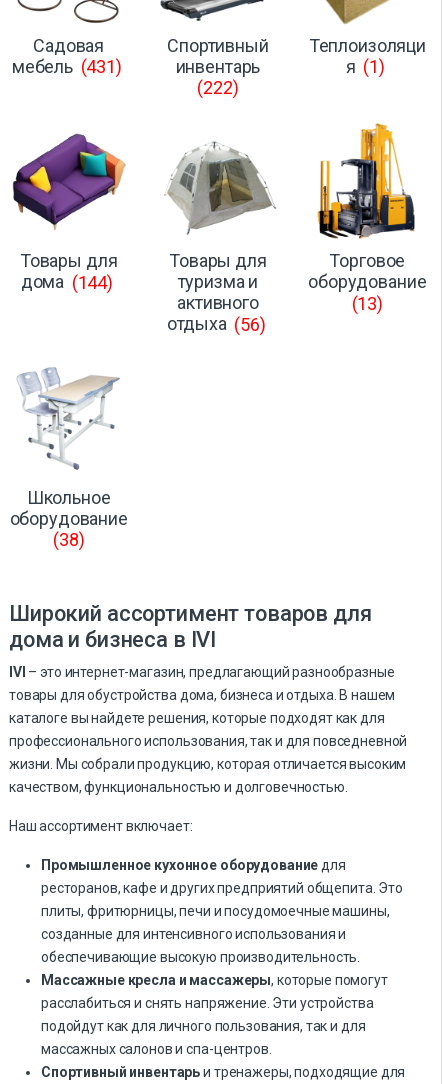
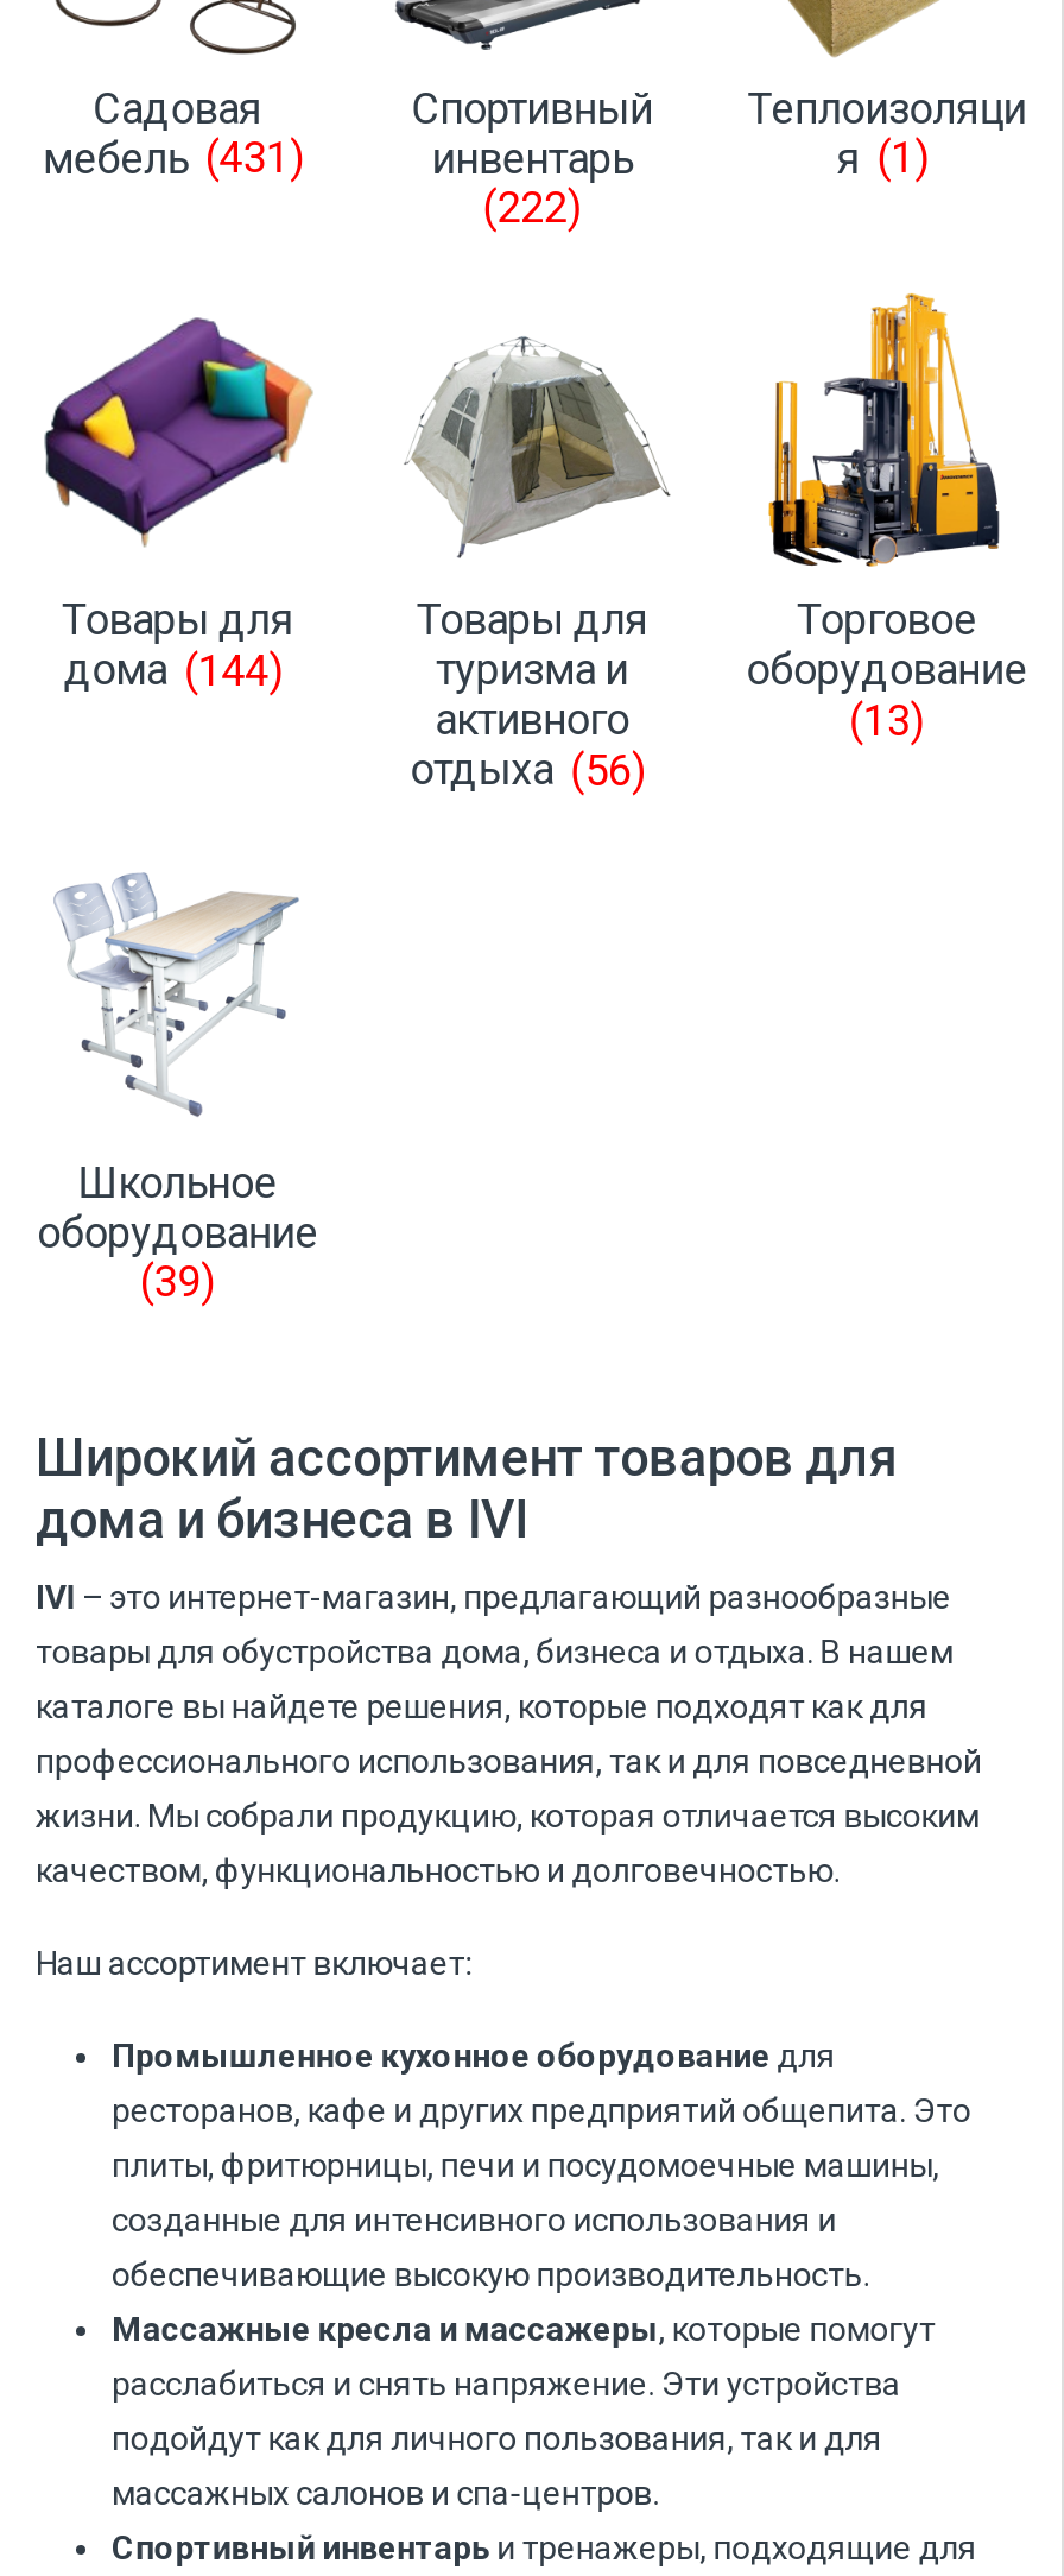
- (38)
+ (39)
